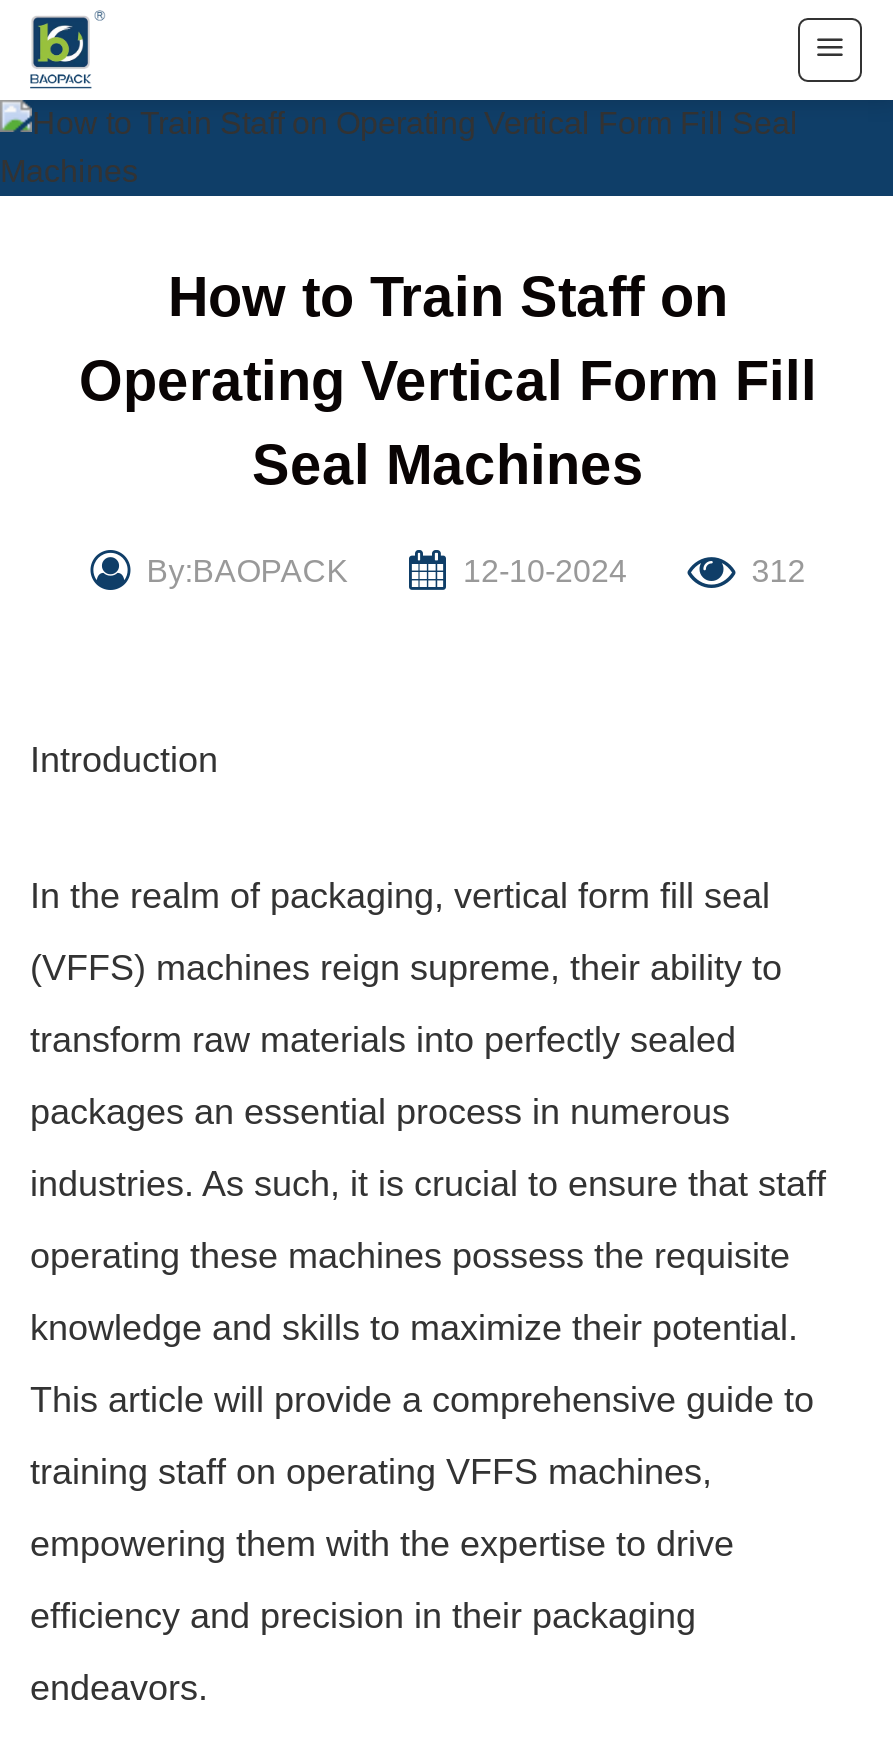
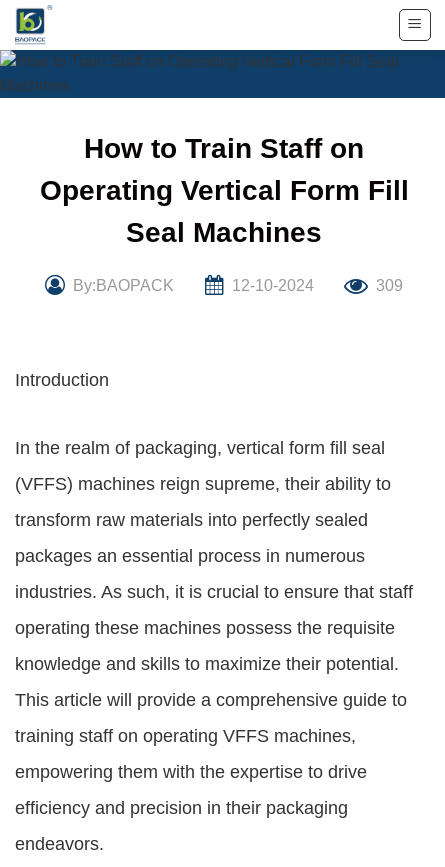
- 312
+ 309
